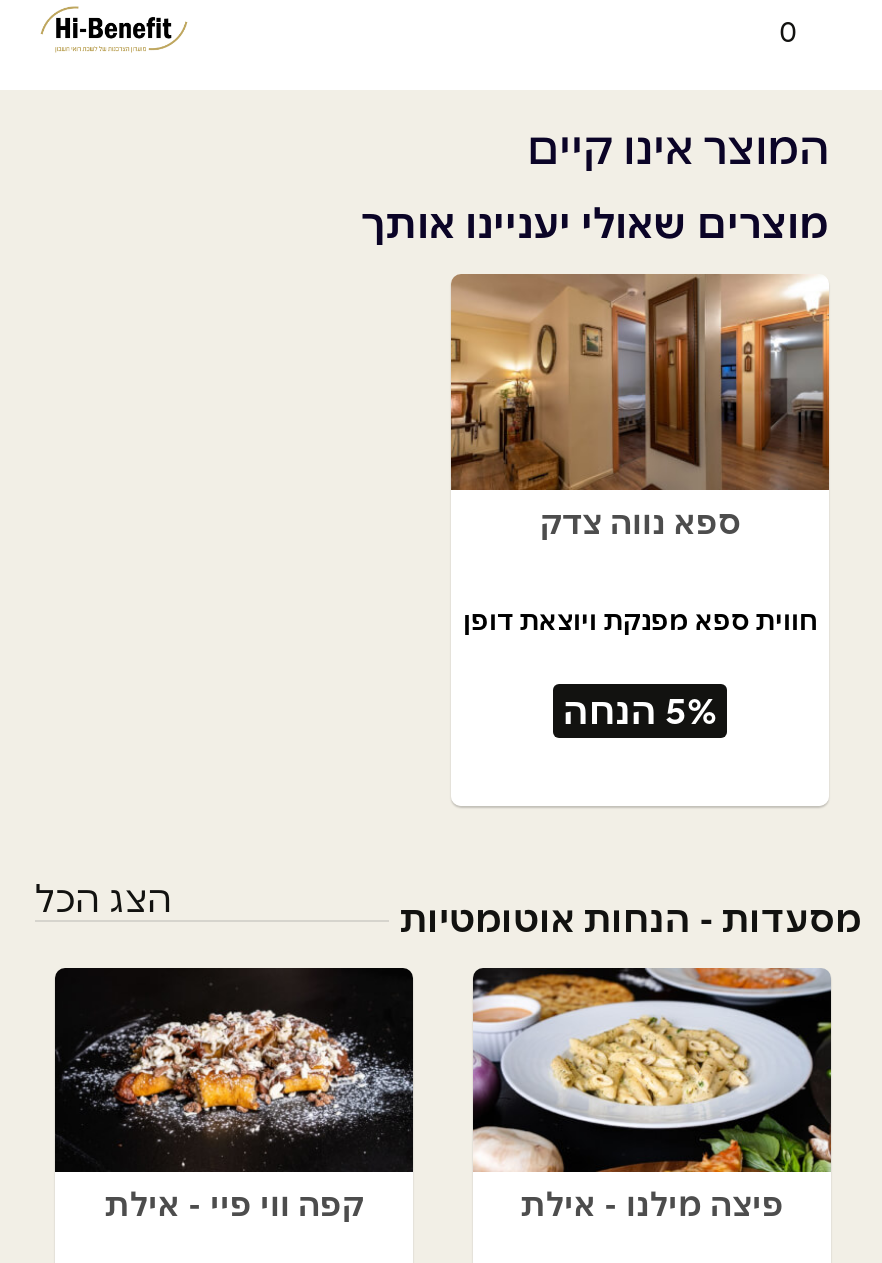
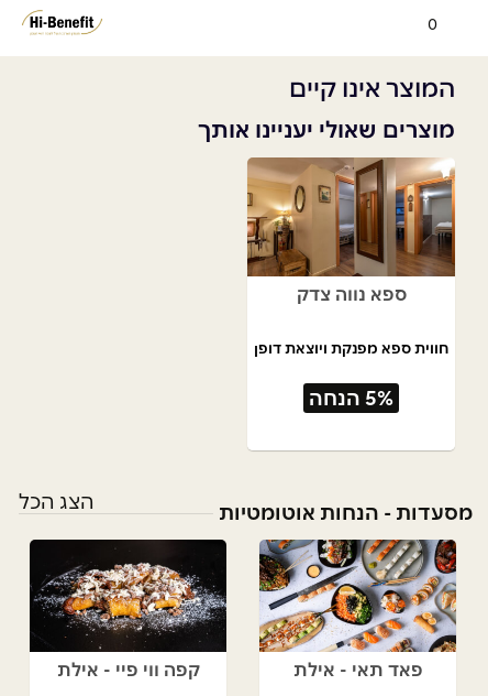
- [image]
- פיצה מילנו - אילת
+ [image]
+ פאד תאי - אילת
